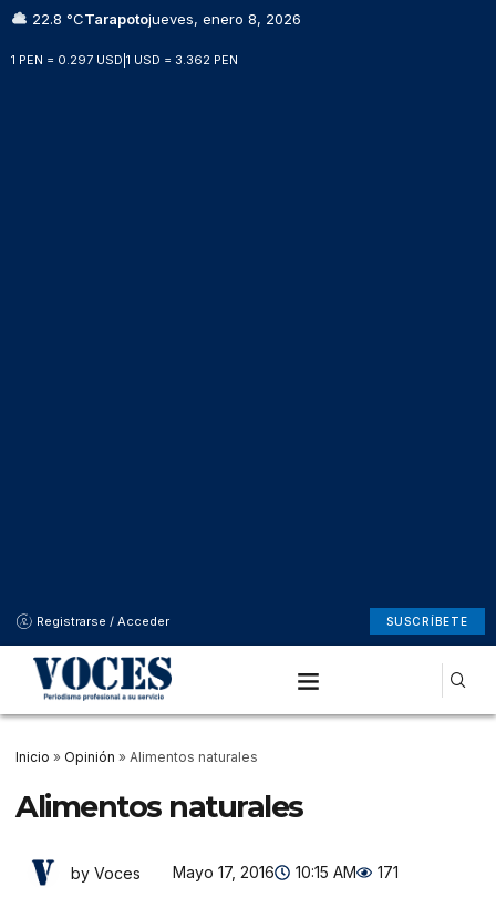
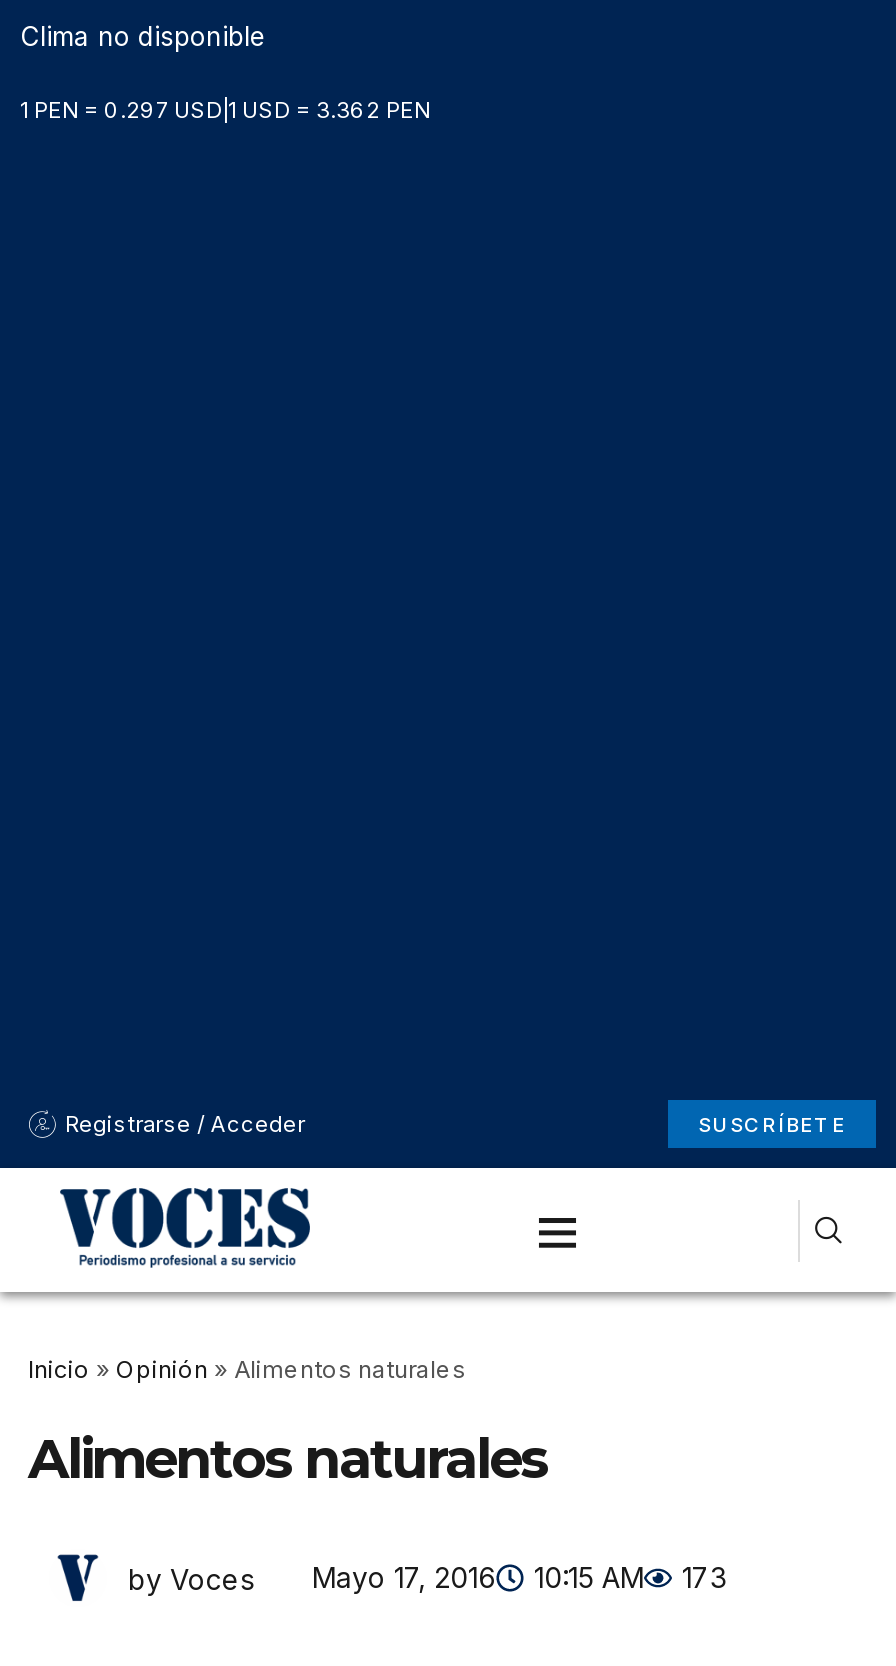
- 22.8 °CTarapotojueves, enero 8, 2026
+ Clima no disponible

- by Voces Mayo 17, 2016 10:15 AM 171
+ by Voces Mayo 17, 2016 10:15 AM 173
